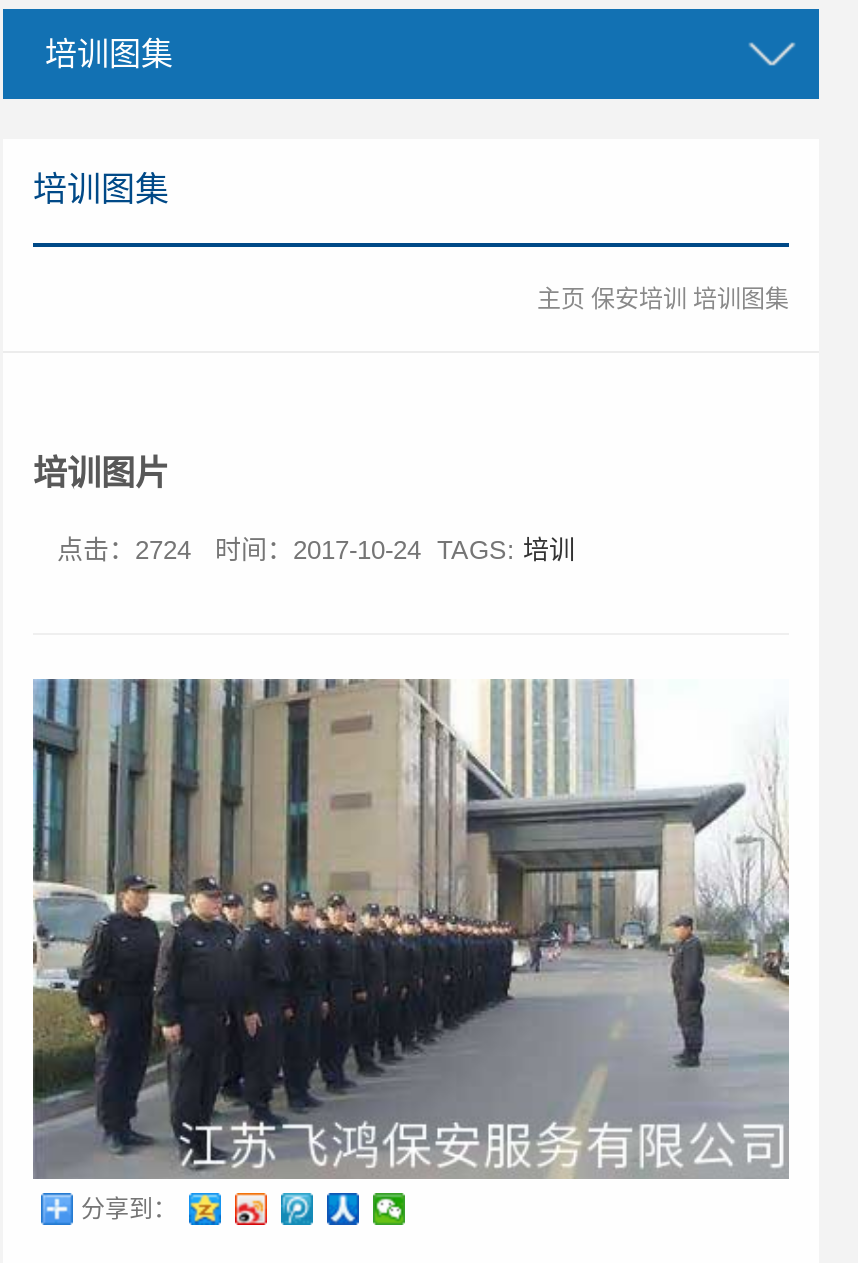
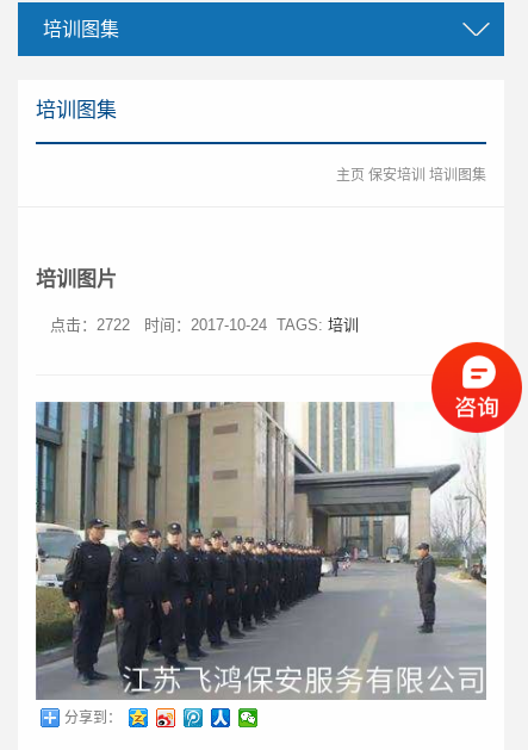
- 点击：2724 时间：2017-10-24 TAGS:培训
+ 点击：2722 时间：2017-10-24 TAGS:培训

+ [image]
